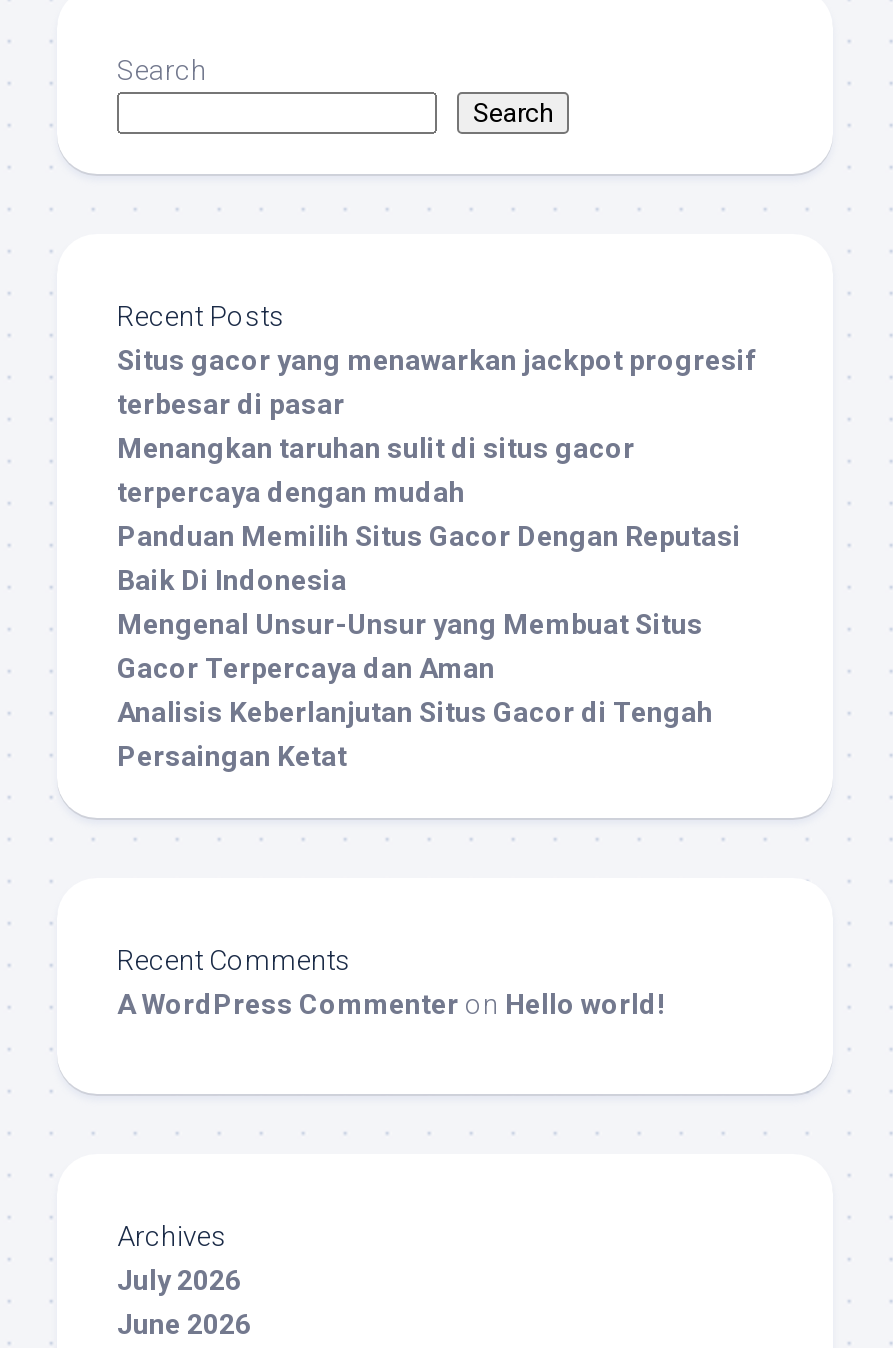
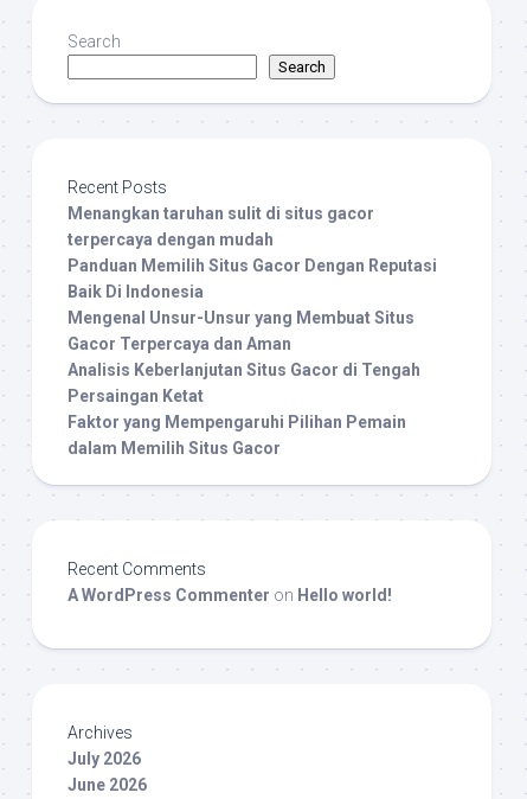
- Situs gacor yang menawarkan jackpot progresif
- terbesar di pasar

moved up: Menangkan taruhan sulit di situs gacor | terpercaya dengan mudah | Panduan Memilih Situs Gacor Dengan Reputasi | Baik Di Indonesia | Mengenal Unsur-Unsur yang Membuat Situs | Gacor Terpercaya dan Aman | Analisis Keberlanjutan Situs Gacor di Tengah | Persaingan Ketat

+ Faktor yang Mempengaruhi Pilihan Pemain
+ dalam Memilih Situs Gacor
